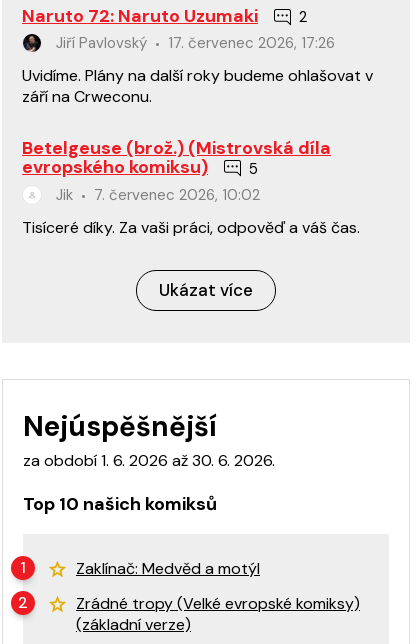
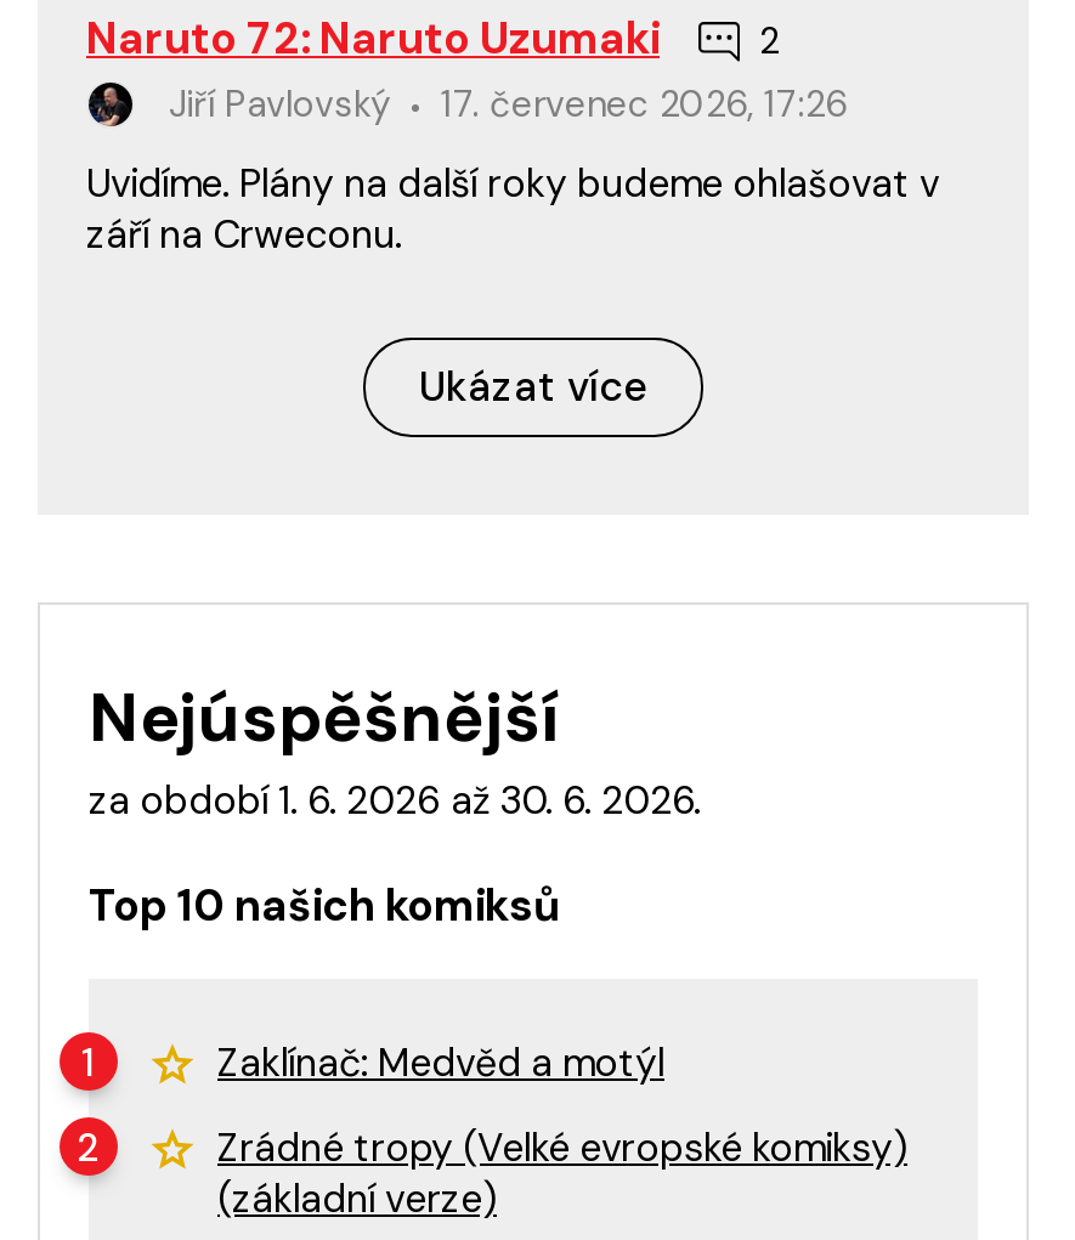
- Betelgeuse (brož.) (Mistrovská díla
- evropského komiksu)
- 5
- Jik
- 7. červenec 2026, 10:02
- Tisíceré díky. Za vaši práci, odpověď a váš čas.
